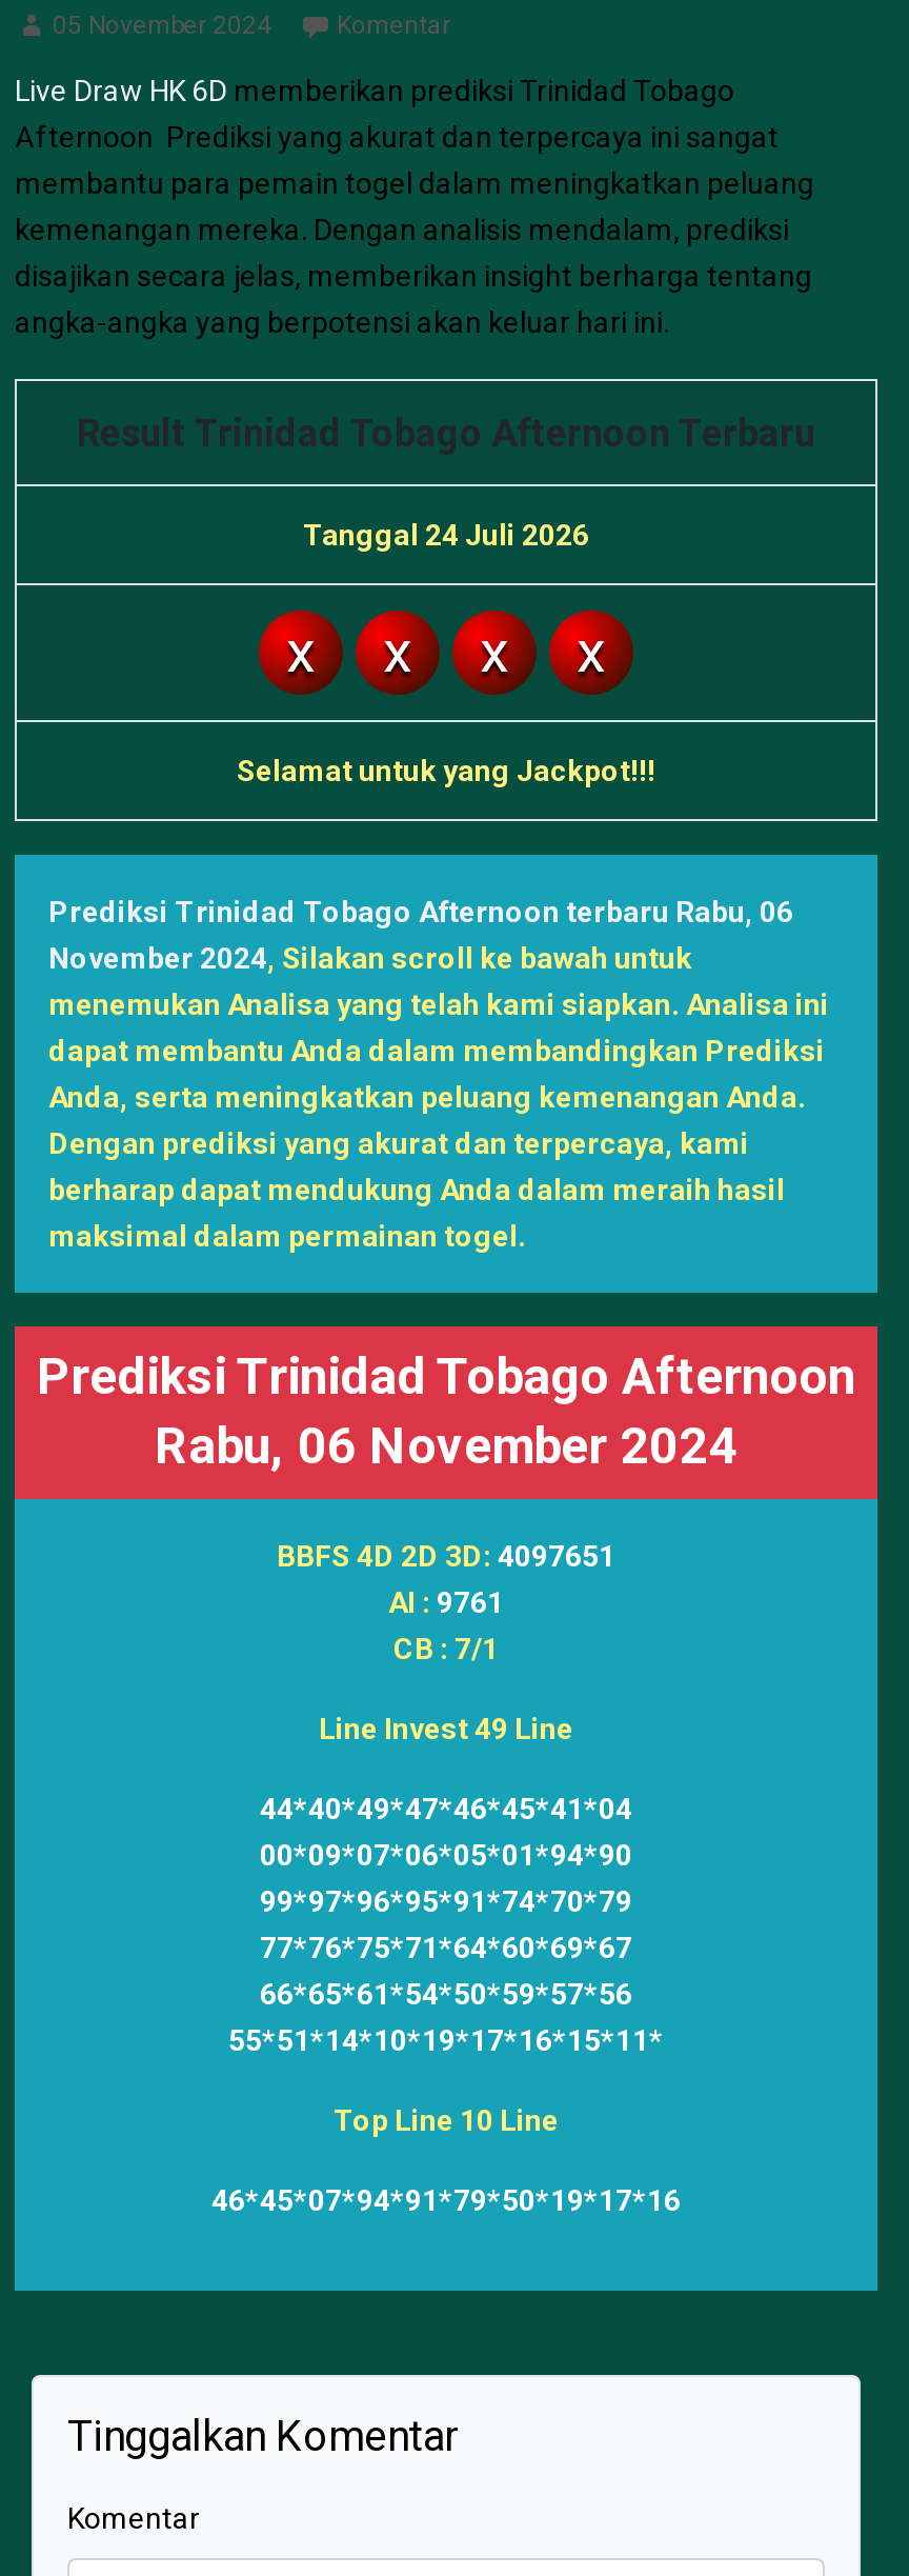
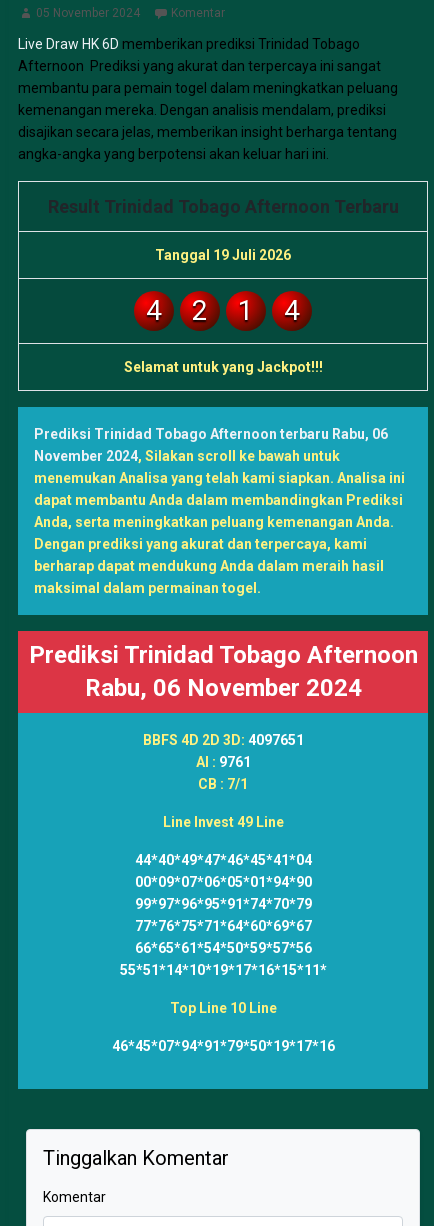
- Tanggal 24 Juli 2026
+ Tanggal 19 Juli 2026

- x
- x
- x
- x
+ 4
+ 2
+ 1
+ 4
